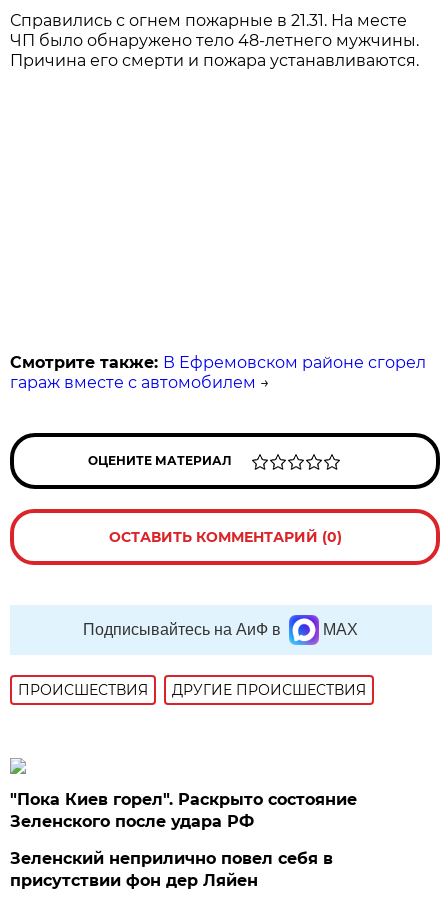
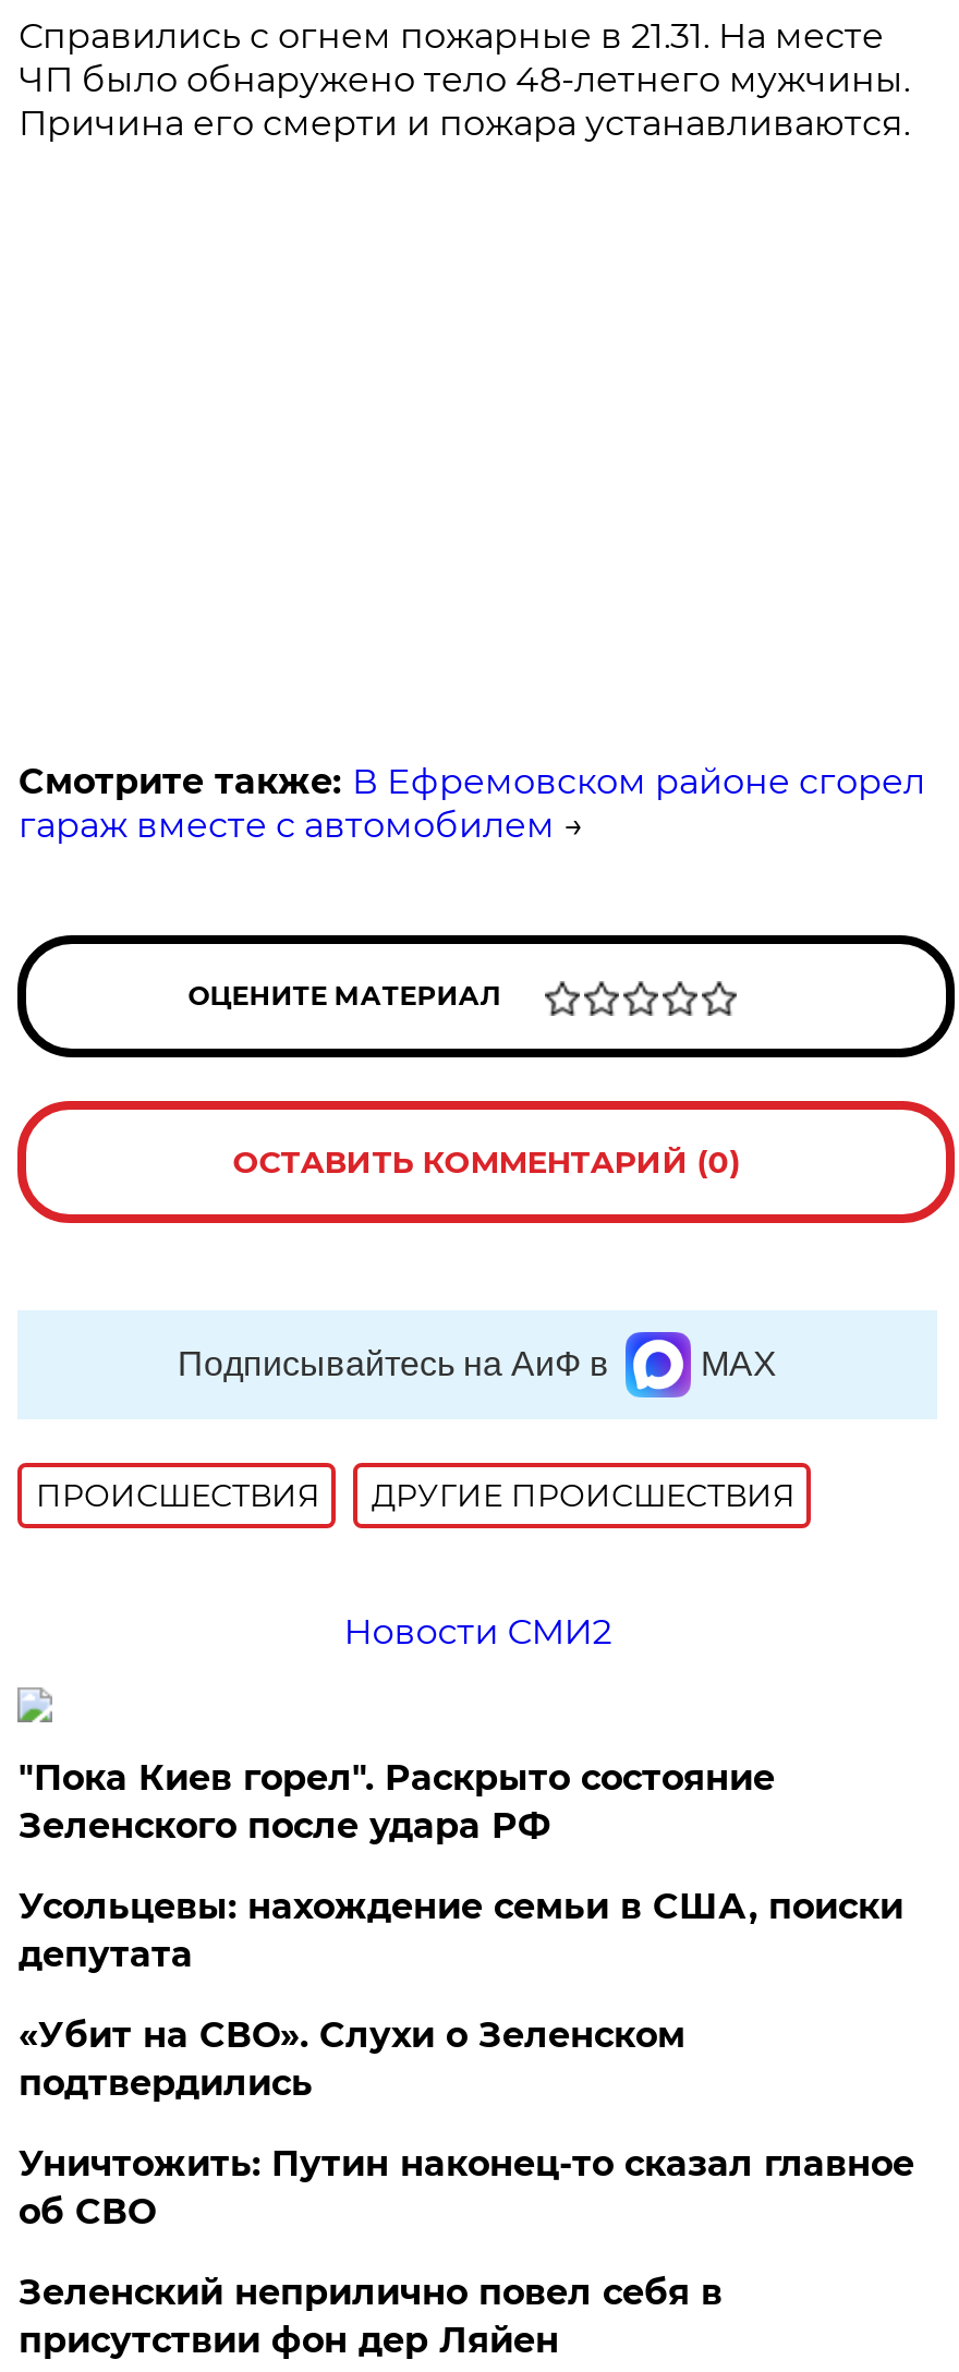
+ Новости СМИ2

+ Усольцевы: нахождение семьи в США, поиски
+ депутата
+ «Убит на СВО». Слухи о Зеленском
+ подтвердились
+ Уничтожить: Путин наконец-то сказал главное
+ об СВО
